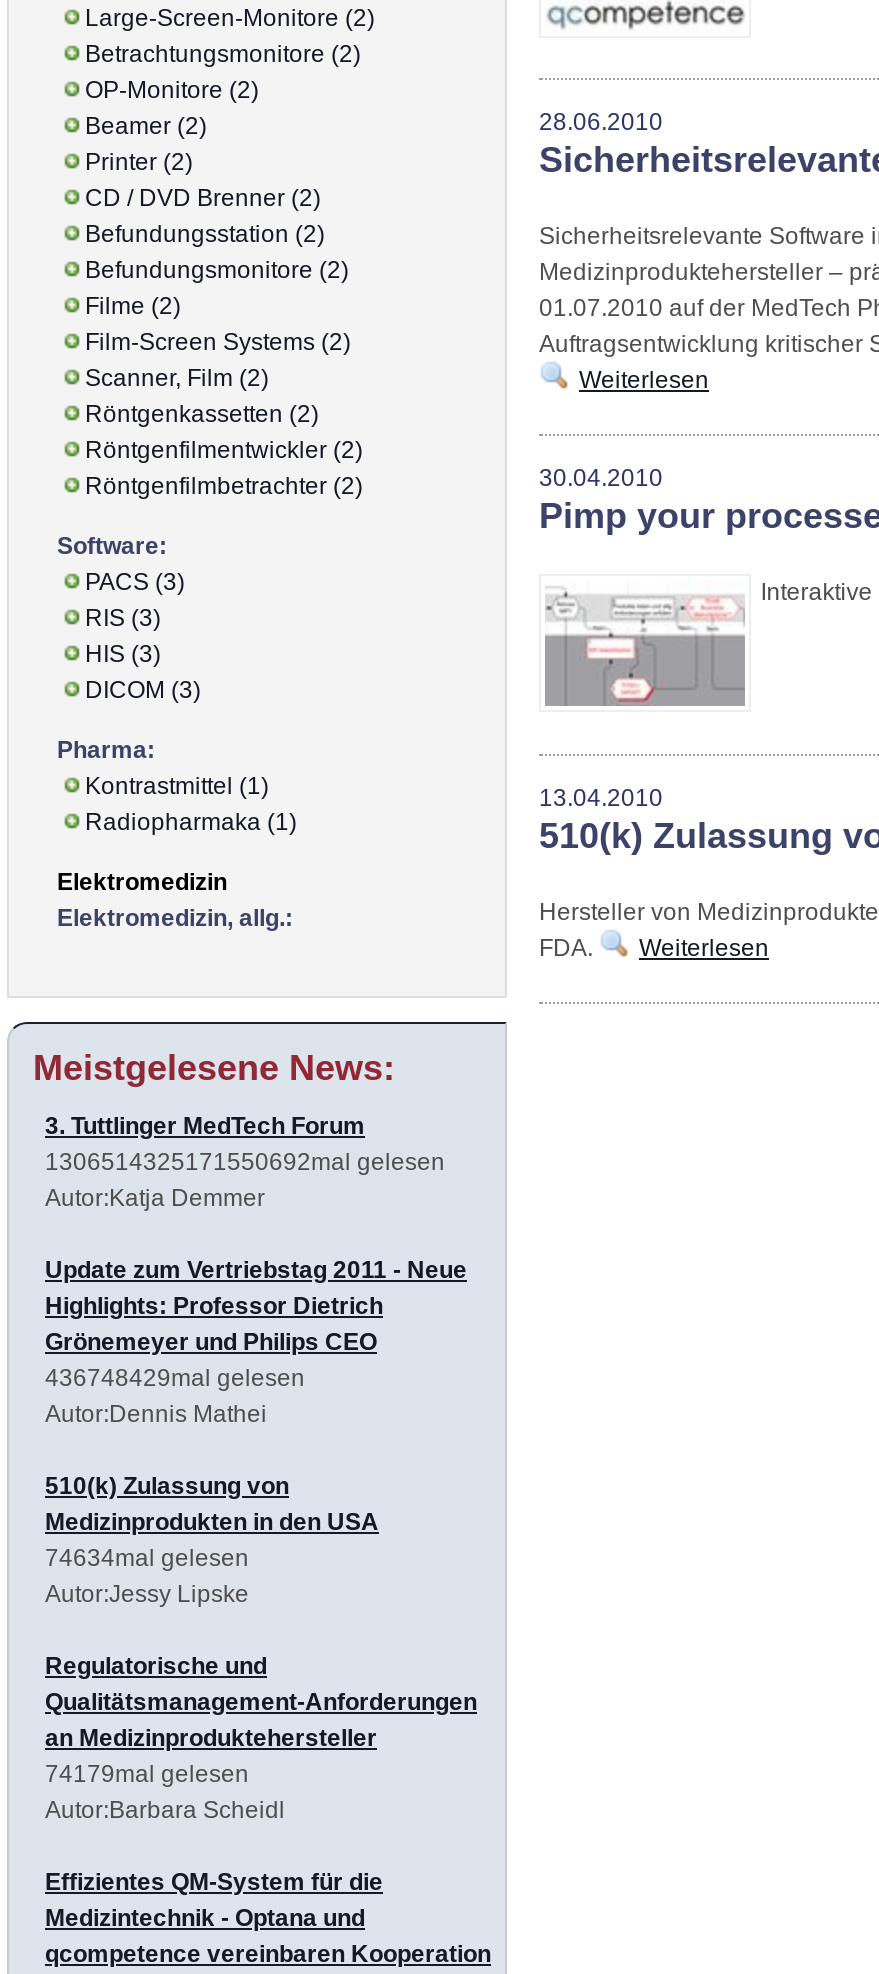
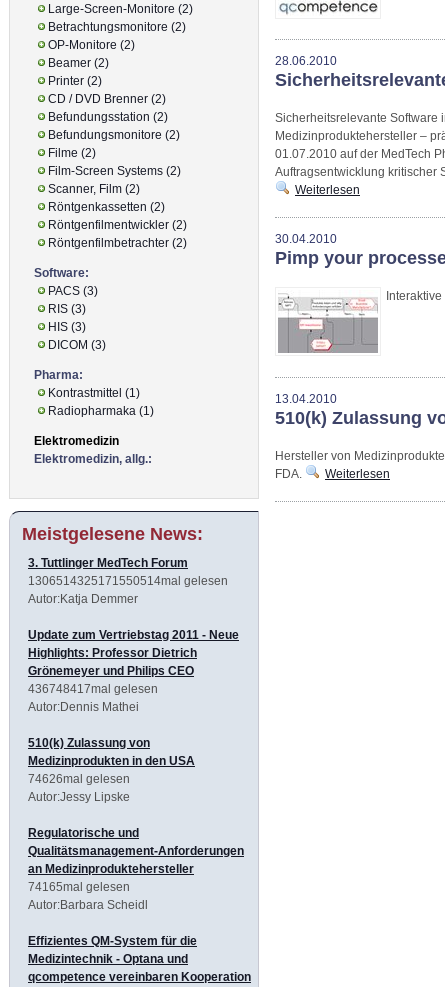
- 1306514325171550692mal gelesen
+ 1306514325171550514mal gelesen

- 436748429mal gelesen
+ 436748417mal gelesen

- 74634mal gelesen
+ 74626mal gelesen

- 74179mal gelesen
+ 74165mal gelesen
